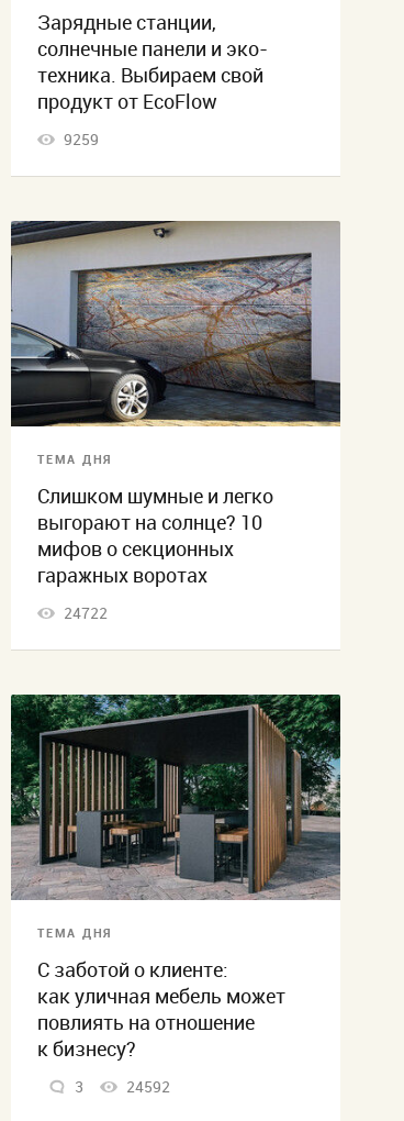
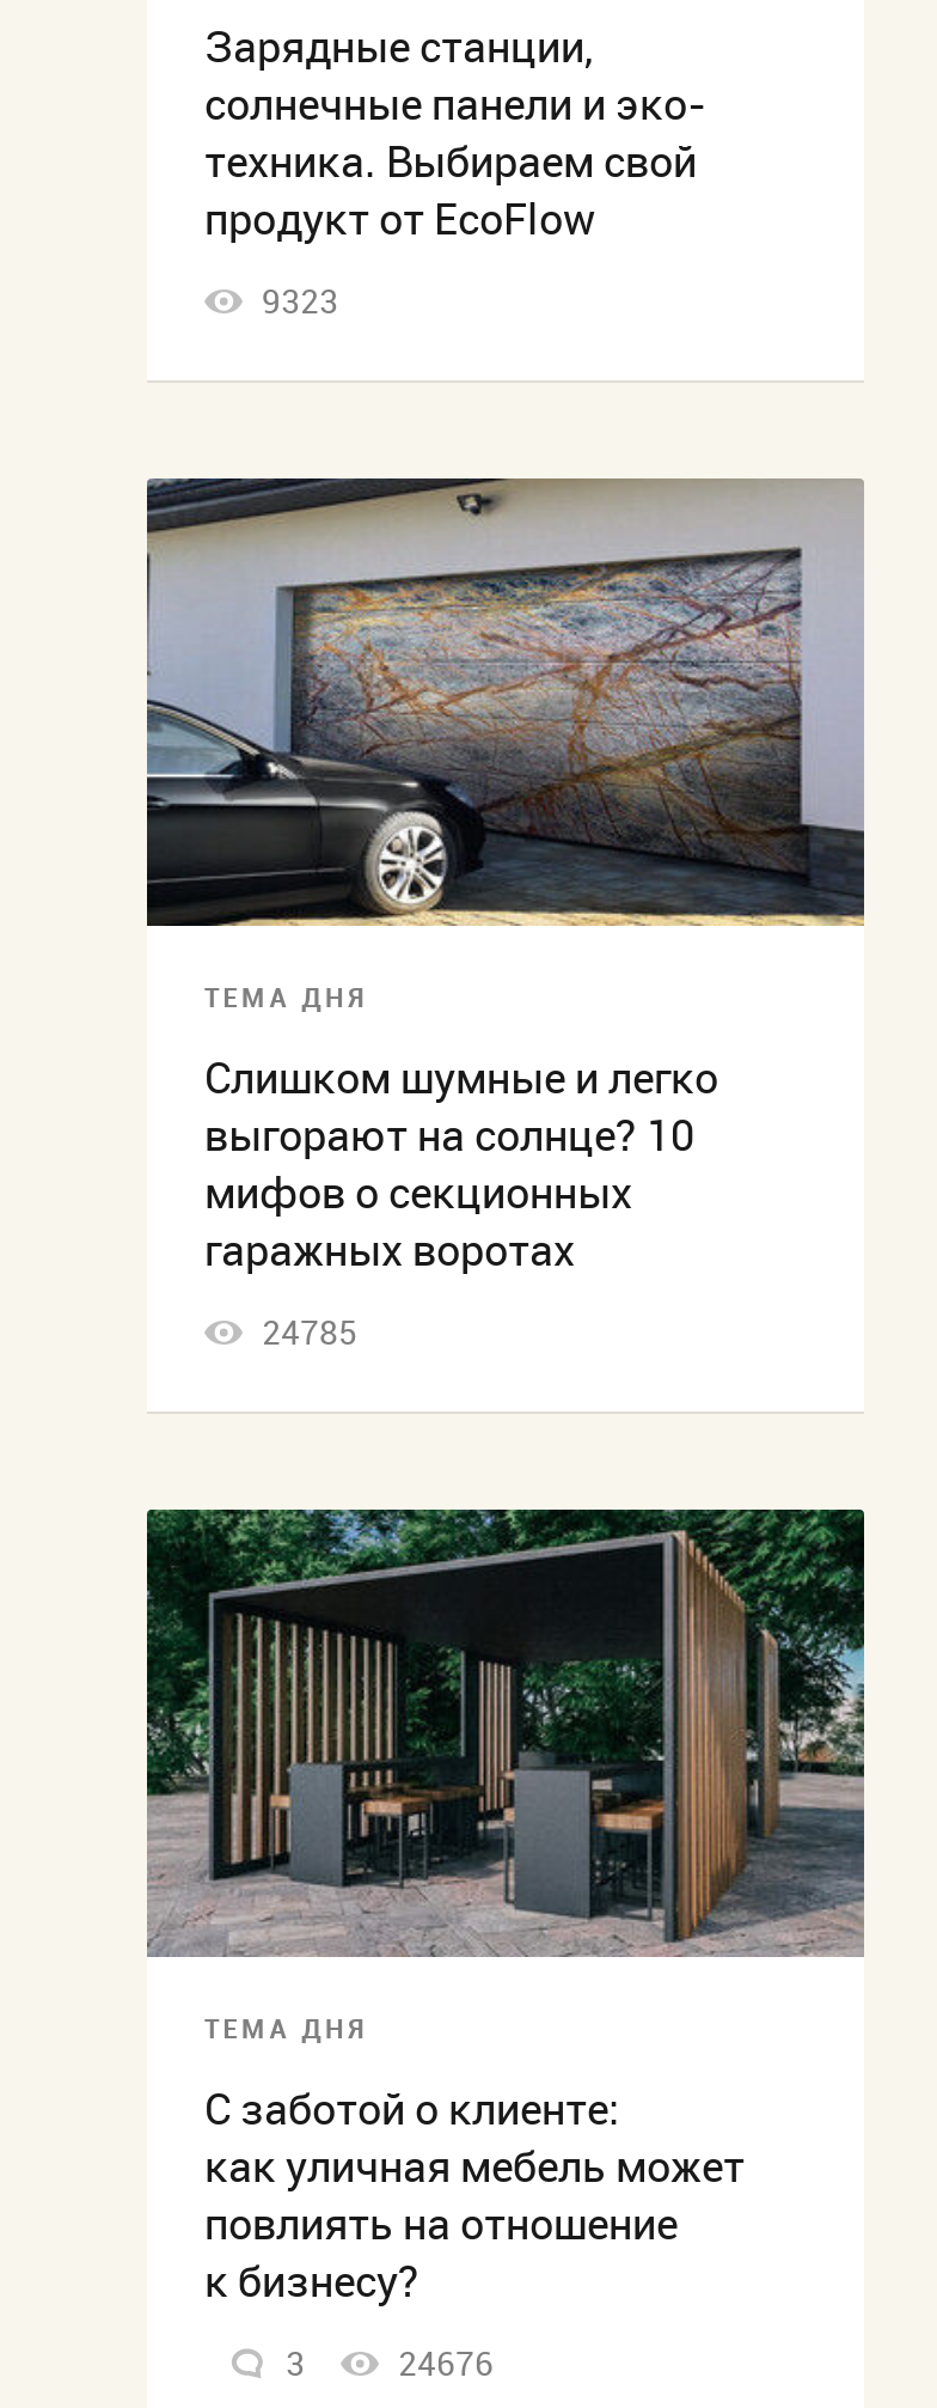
- 9259
+ 9323

- 24722
+ 24785

- 24592
+ 24676
